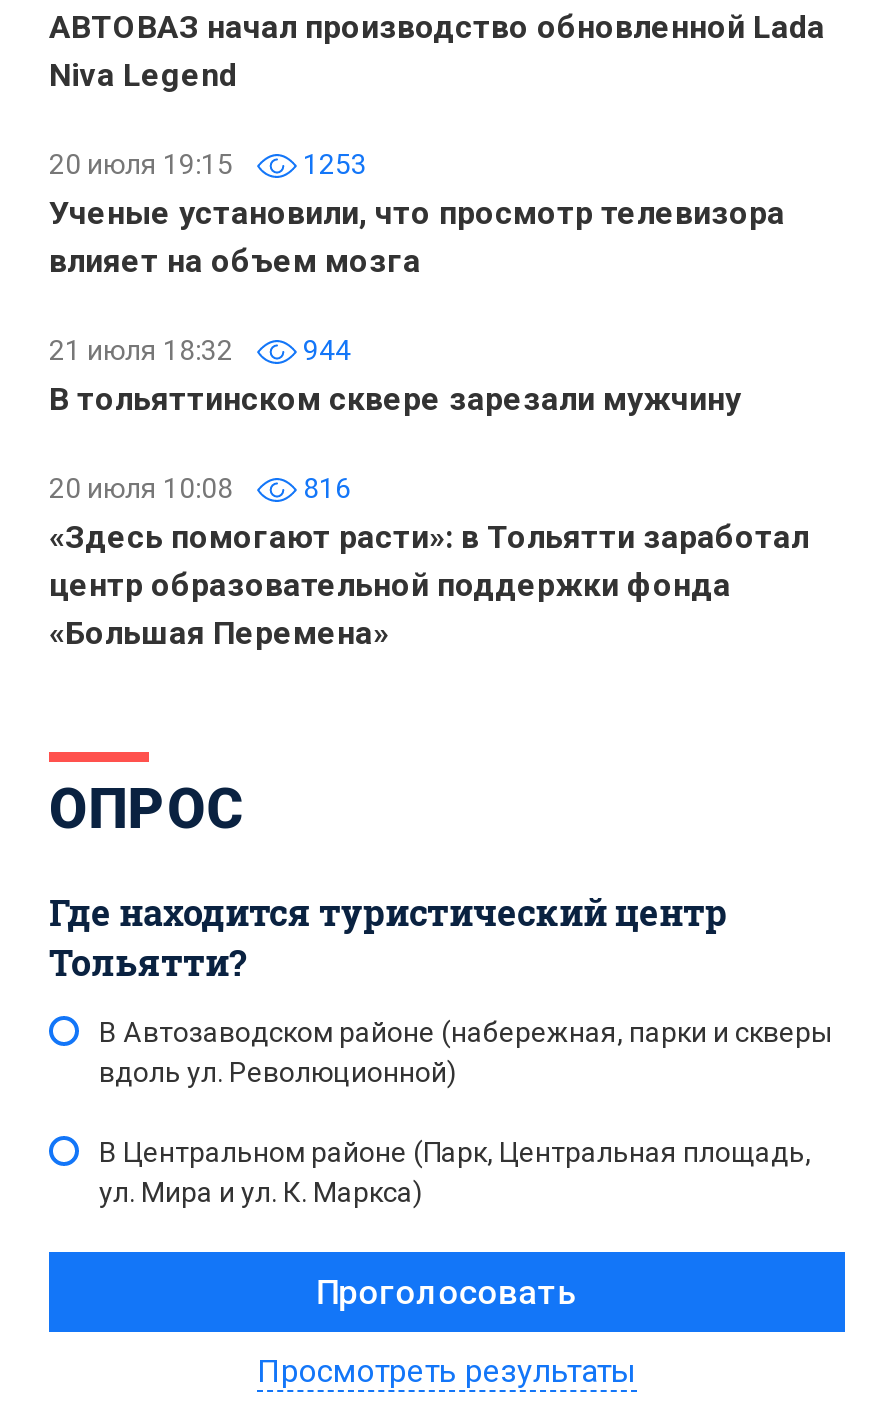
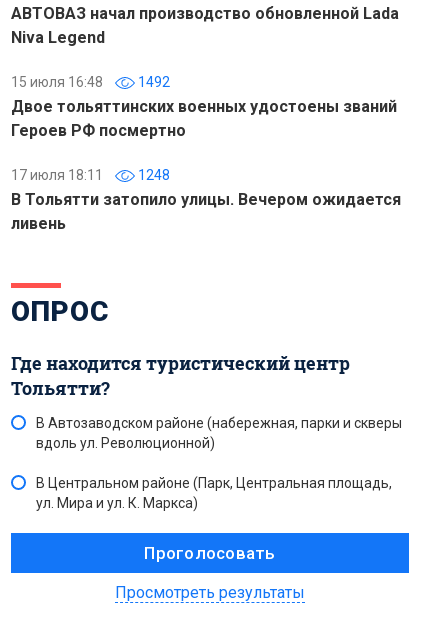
- 20 июля 19:15
- 1253
- Ученые установили, что просмотр телевизора
- влияет на объем мозга
- 21 июля 18:32
- 944
- В тольяттинском сквере зарезали мужчину
- 20 июля 10:08
- 816
- «Здесь помогают расти»: в Тольятти заработал
- центр образовательной поддержки фонда
- «Большая Перемена»
+ 15 июля 16:48
+ 1492
+ Двое тольяттинских военных удостоены званий
+ Героев РФ посмертно
+ 17 июля 18:11
+ 1248
+ В Тольятти затопило улицы. Вечером ожидается
+ ливень
